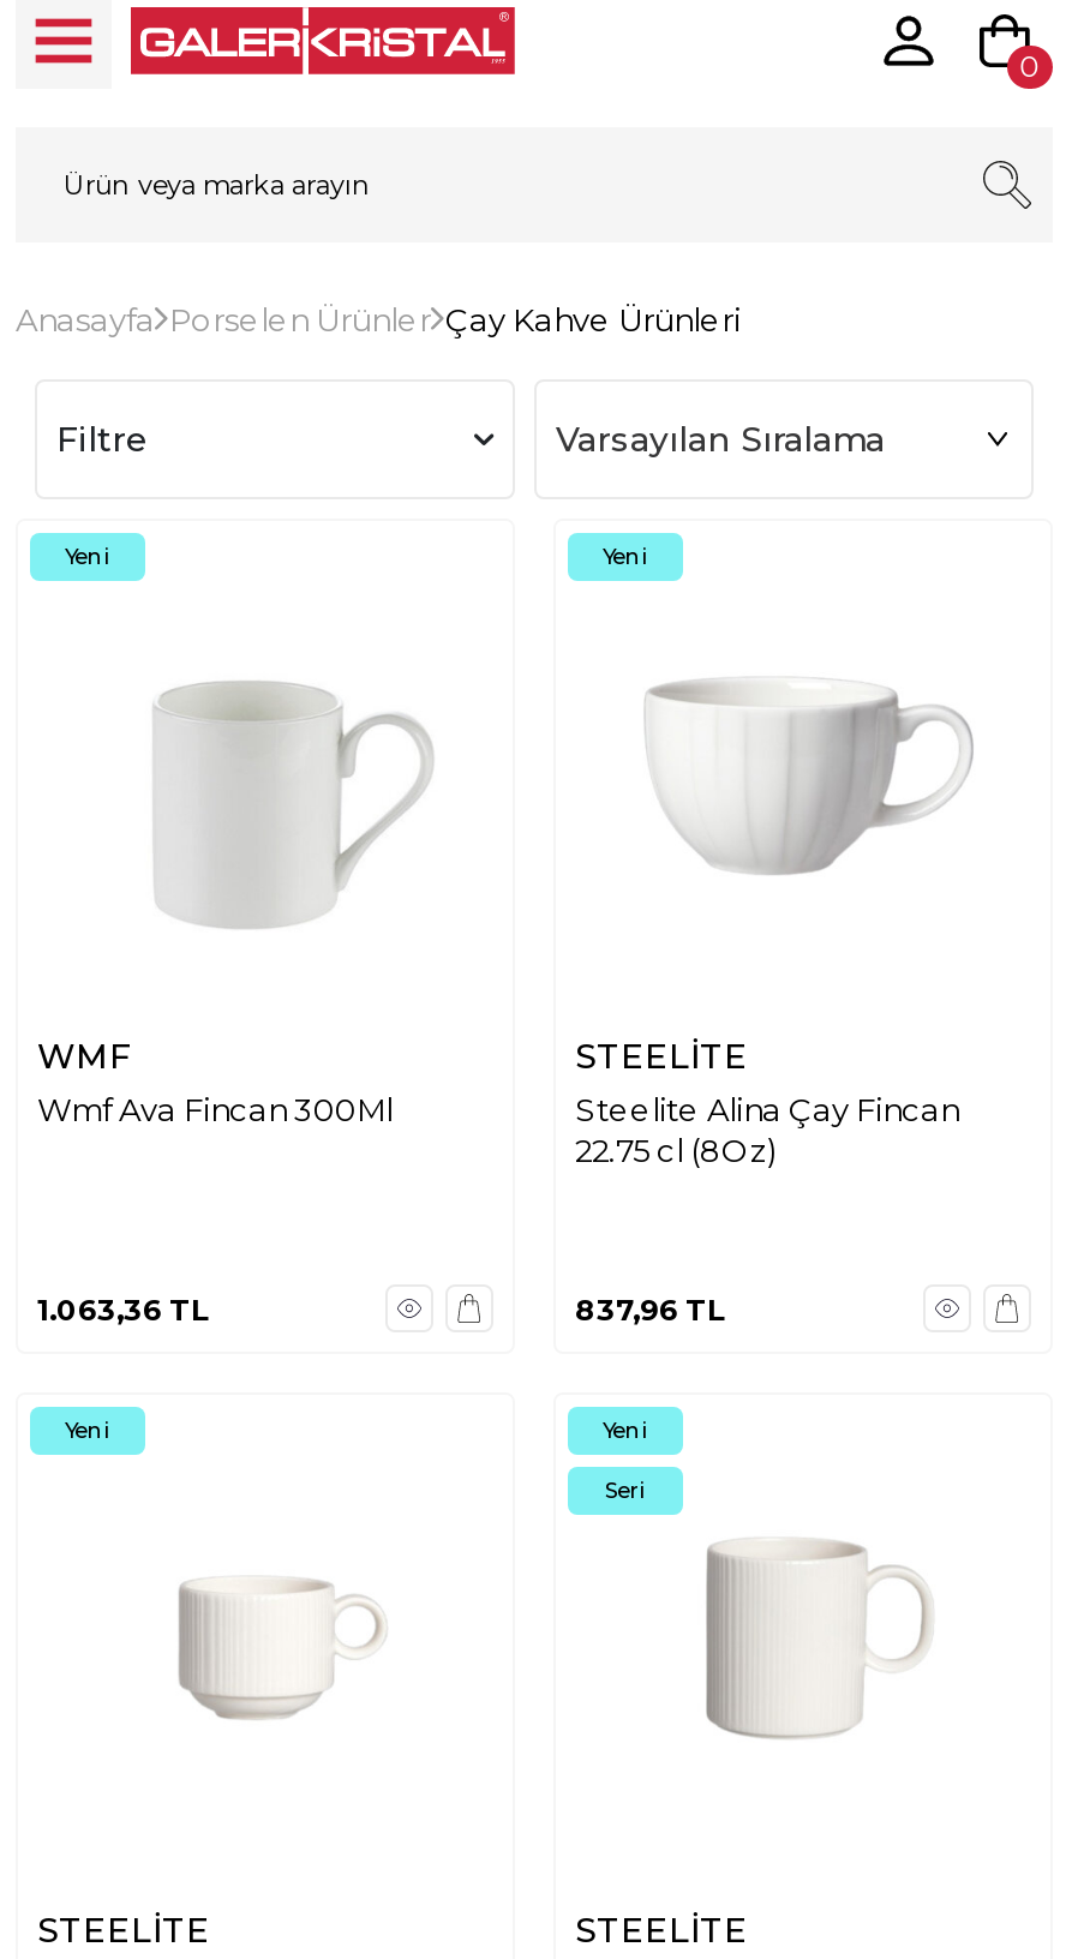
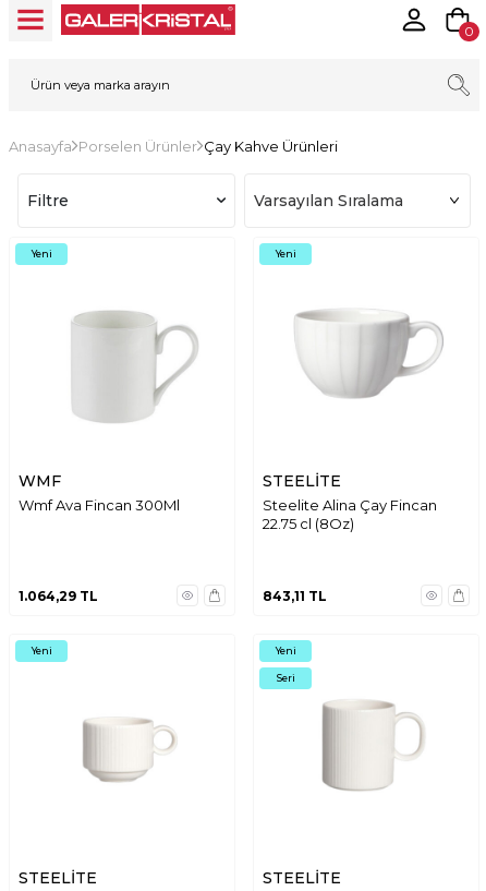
- 1.063,36 TL
+ 1.064,29 TL

- 837,96 TL
+ 843,11 TL
